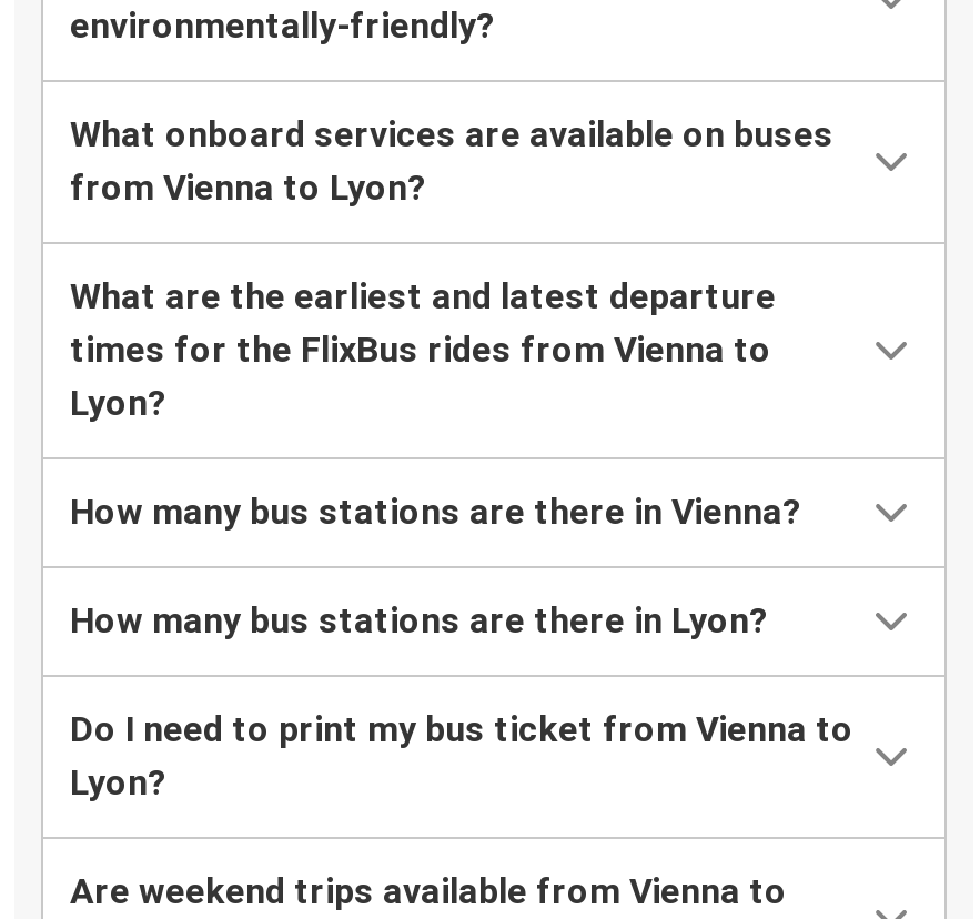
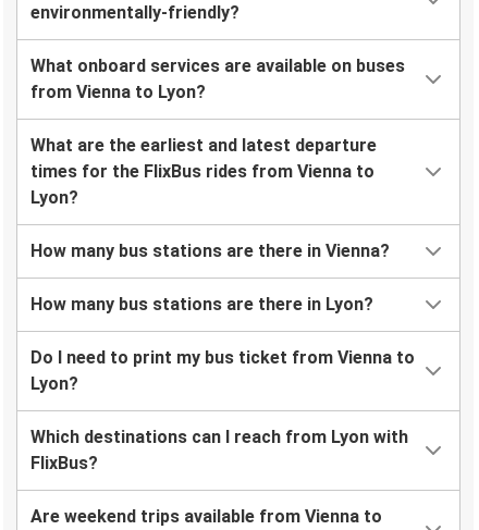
+ Which destinations can I reach from Lyon with
+ FlixBus?
